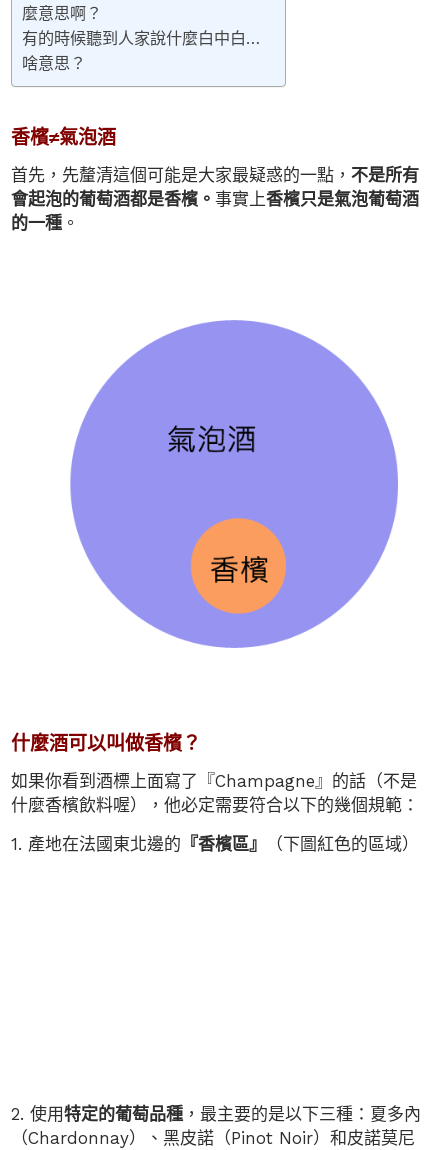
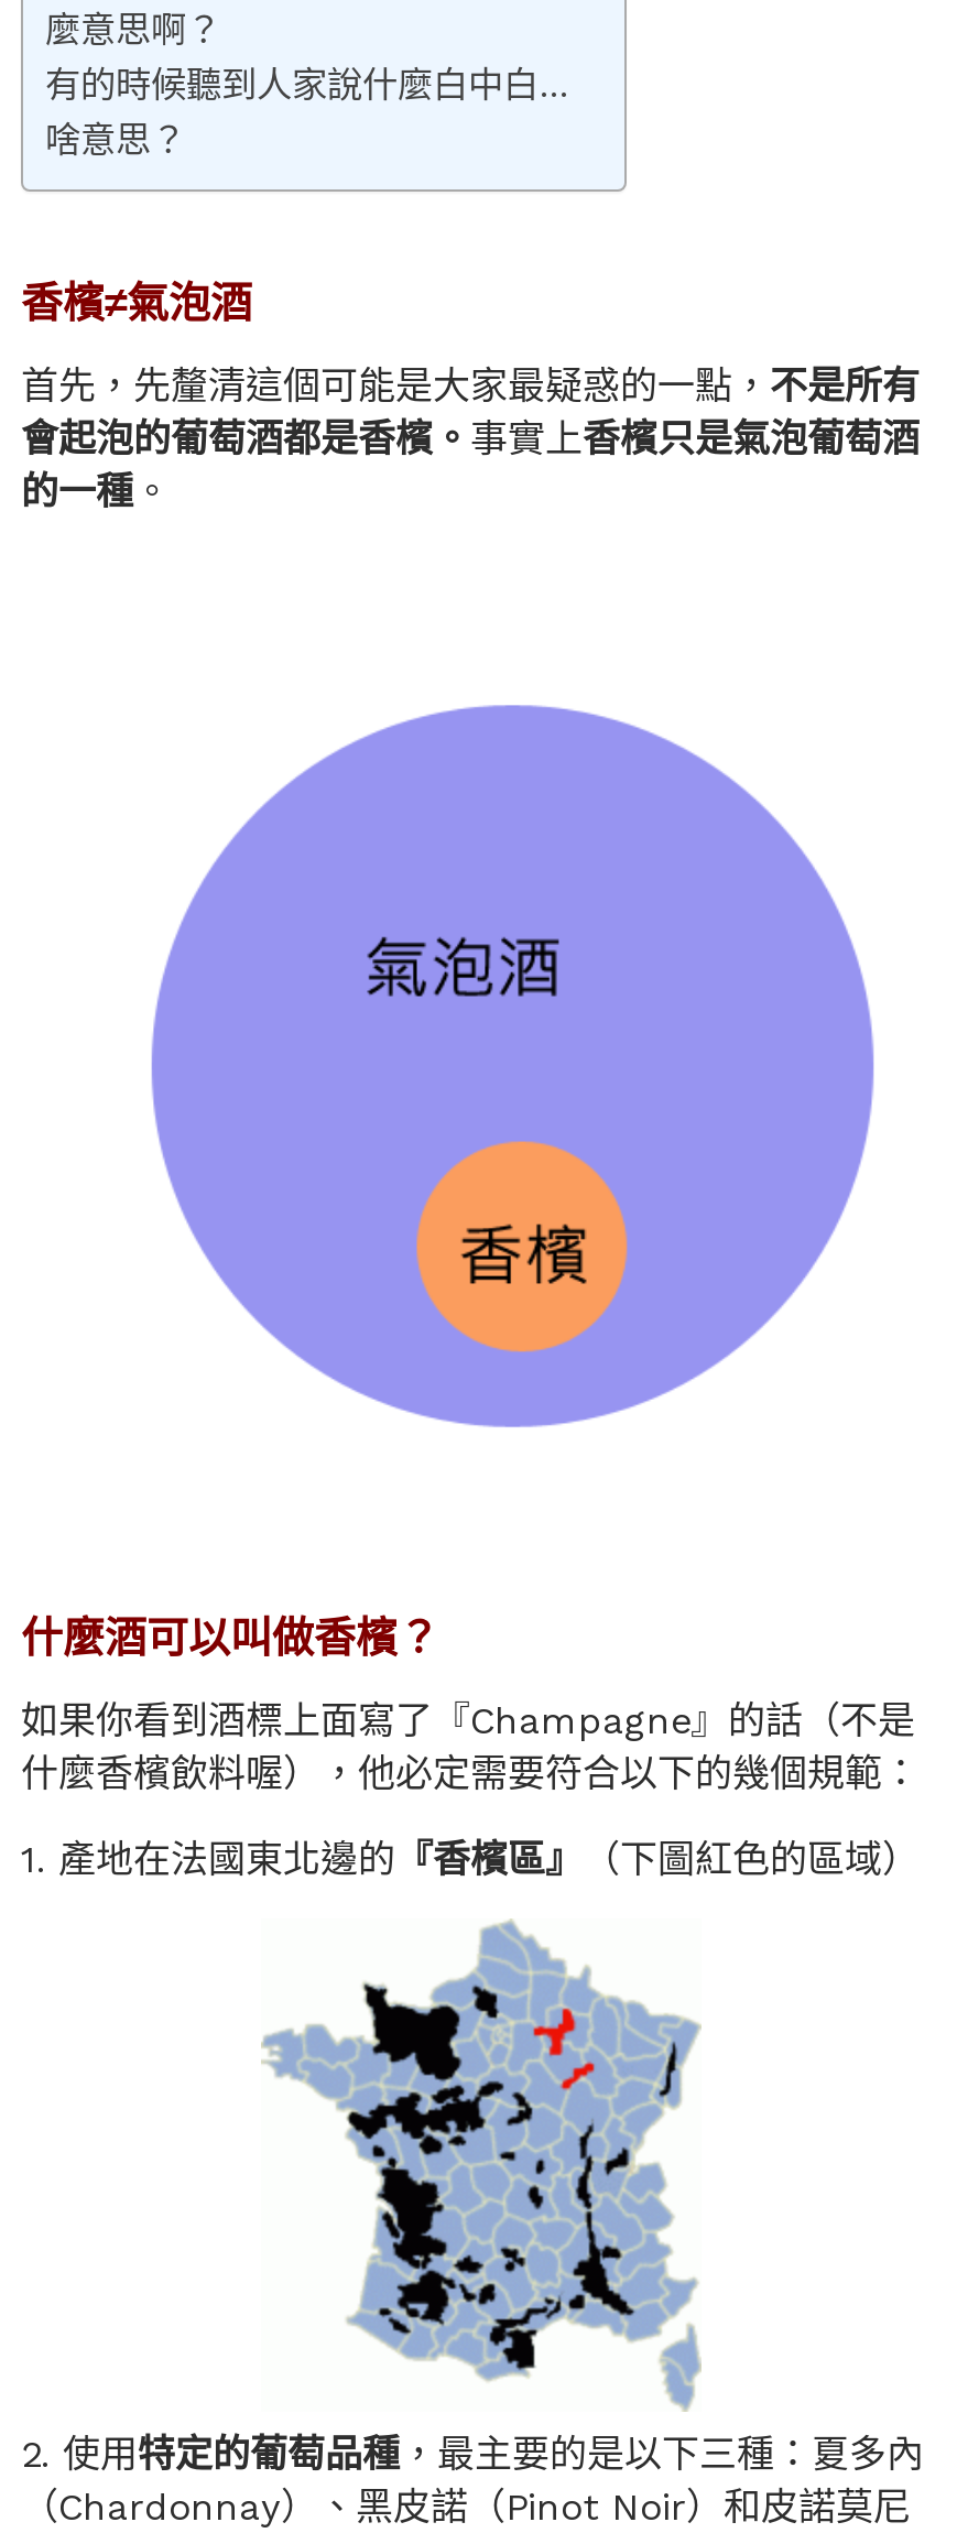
+ [image]
